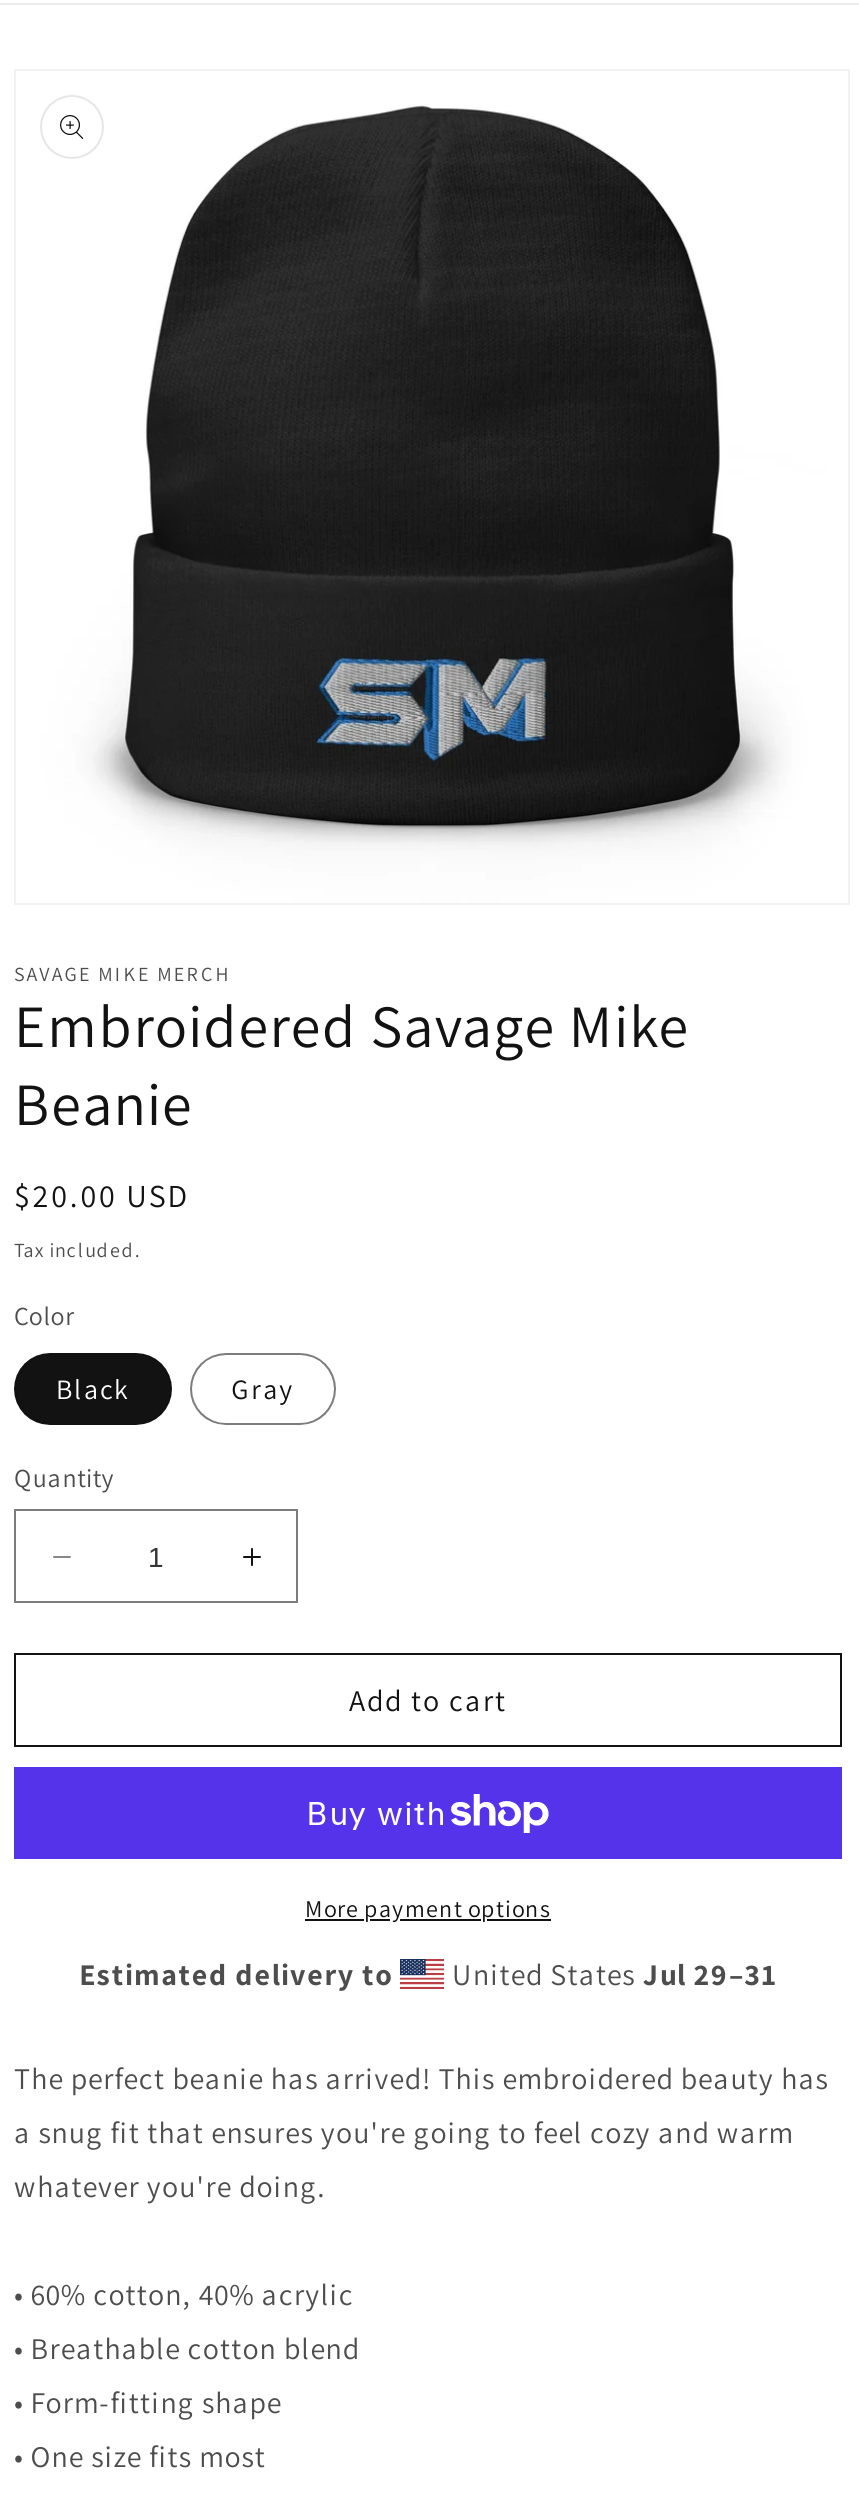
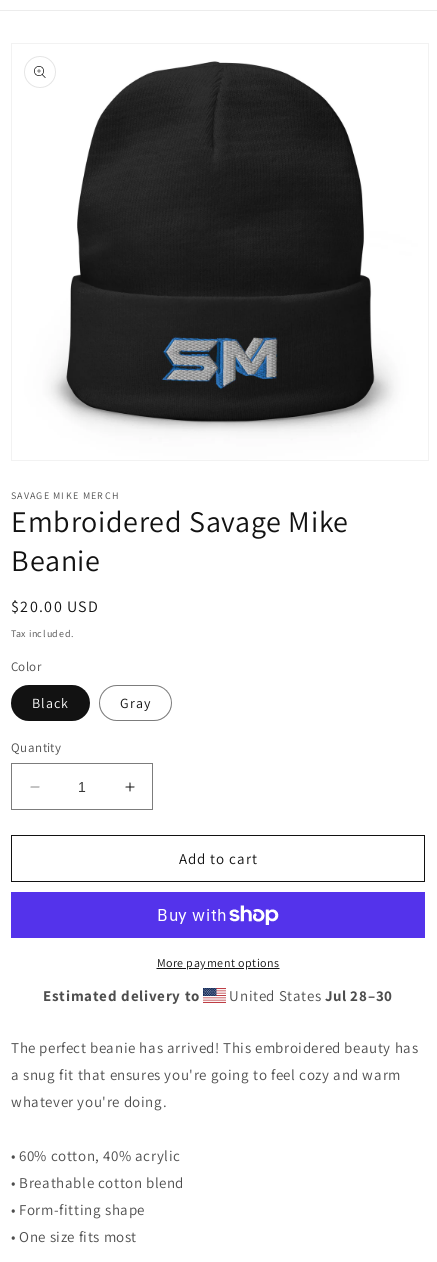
- United States Jul 29–31
+ United States Jul 28–30
